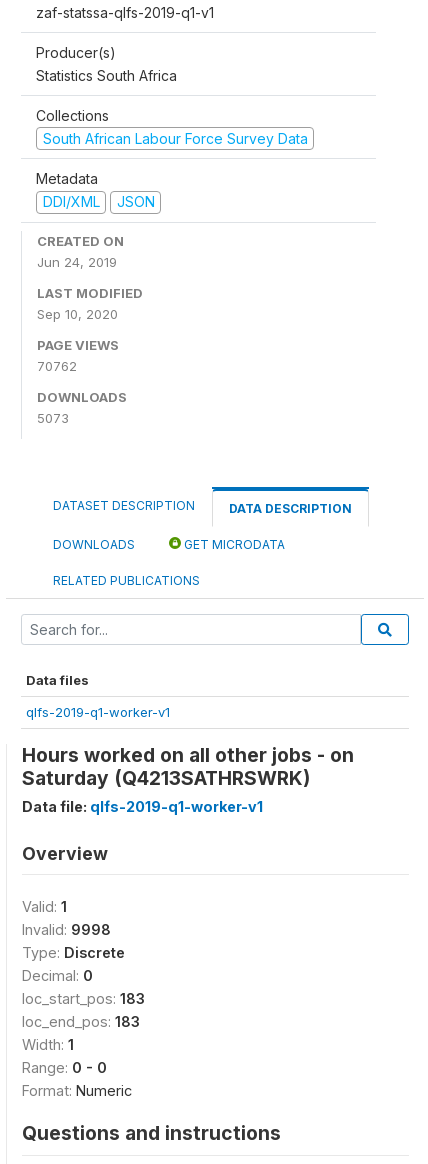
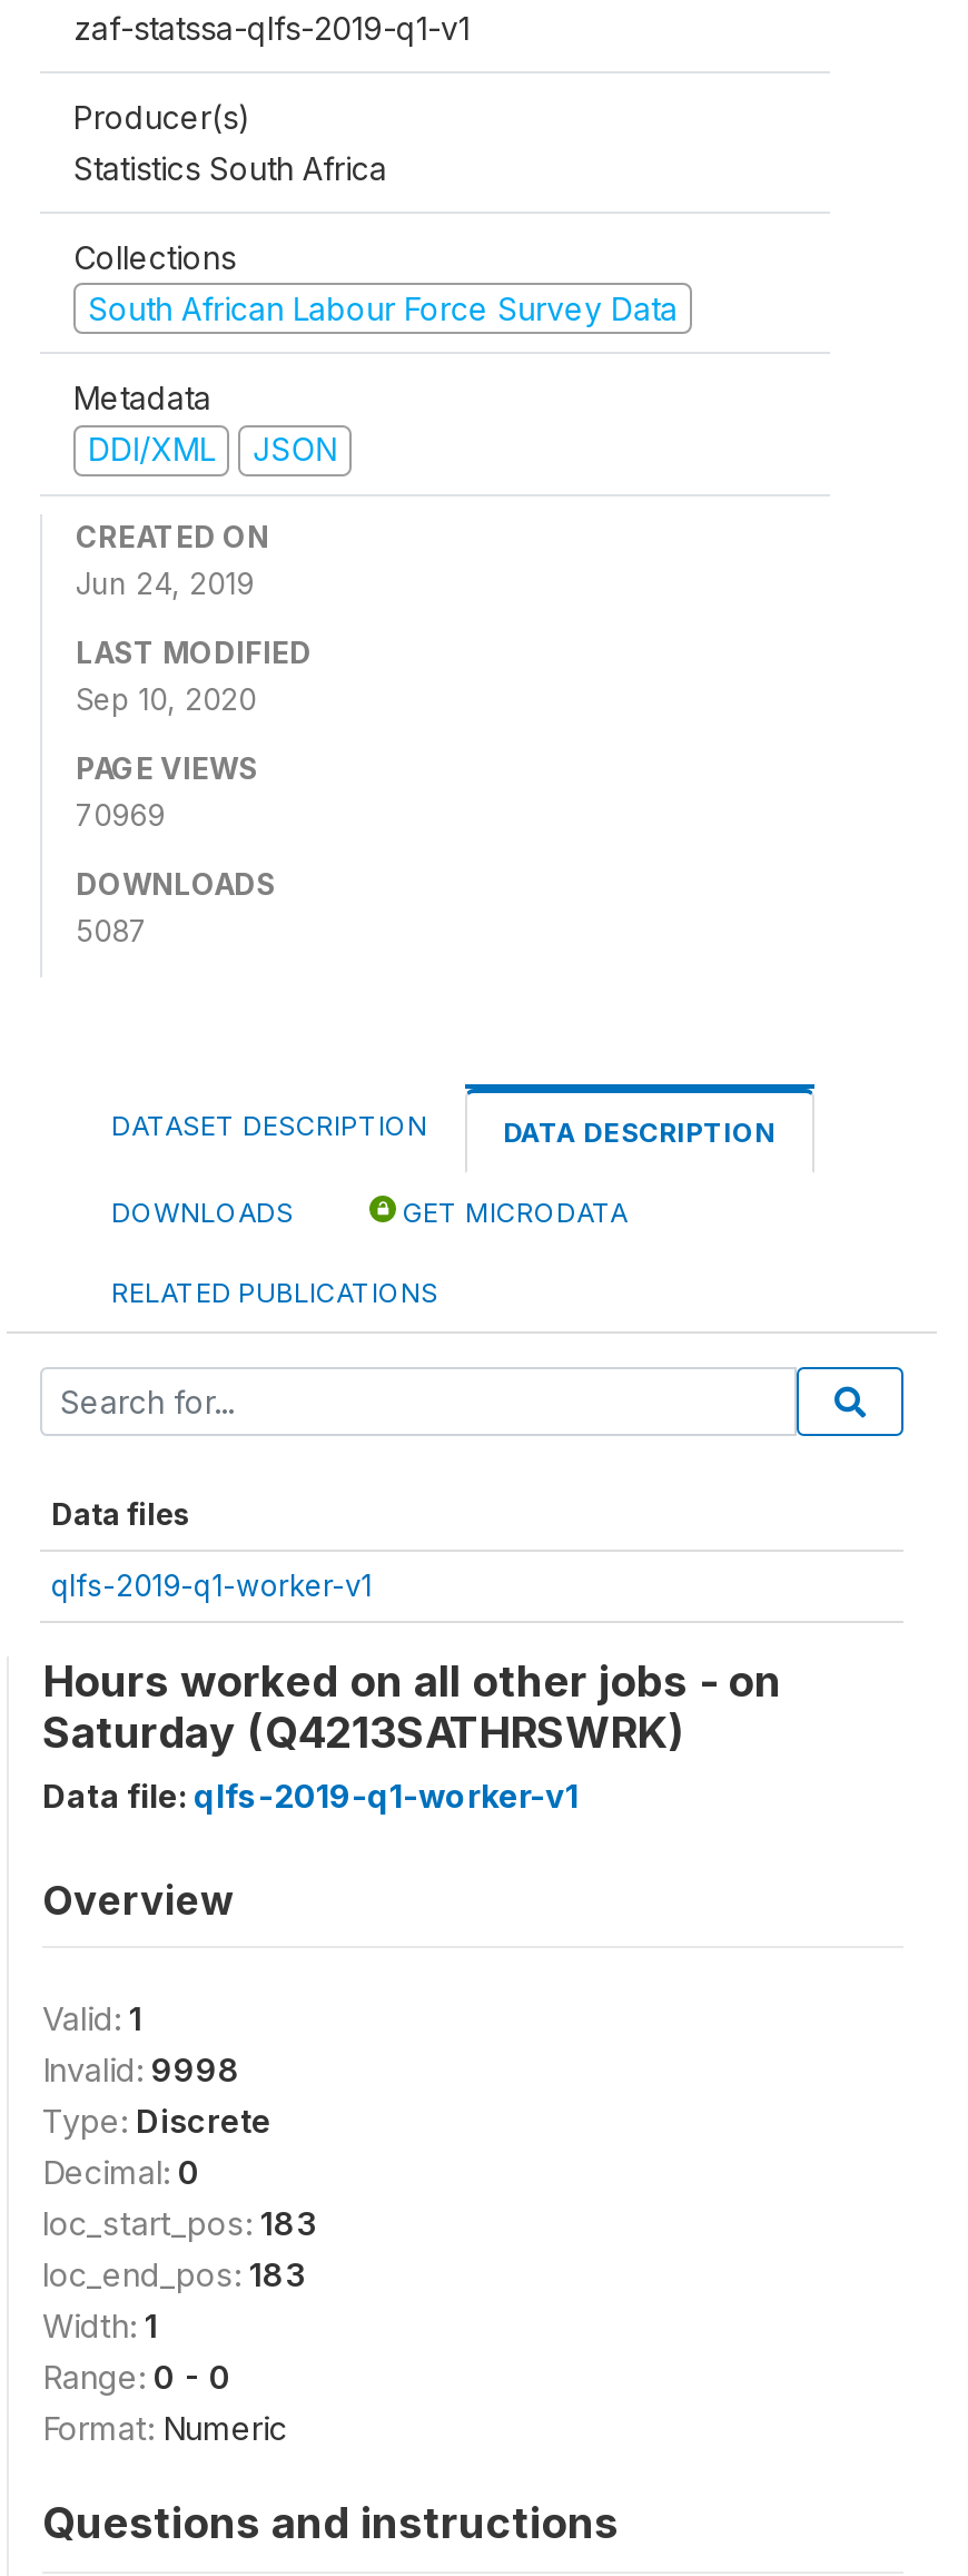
- 70762
+ 70969

- 5073
+ 5087
